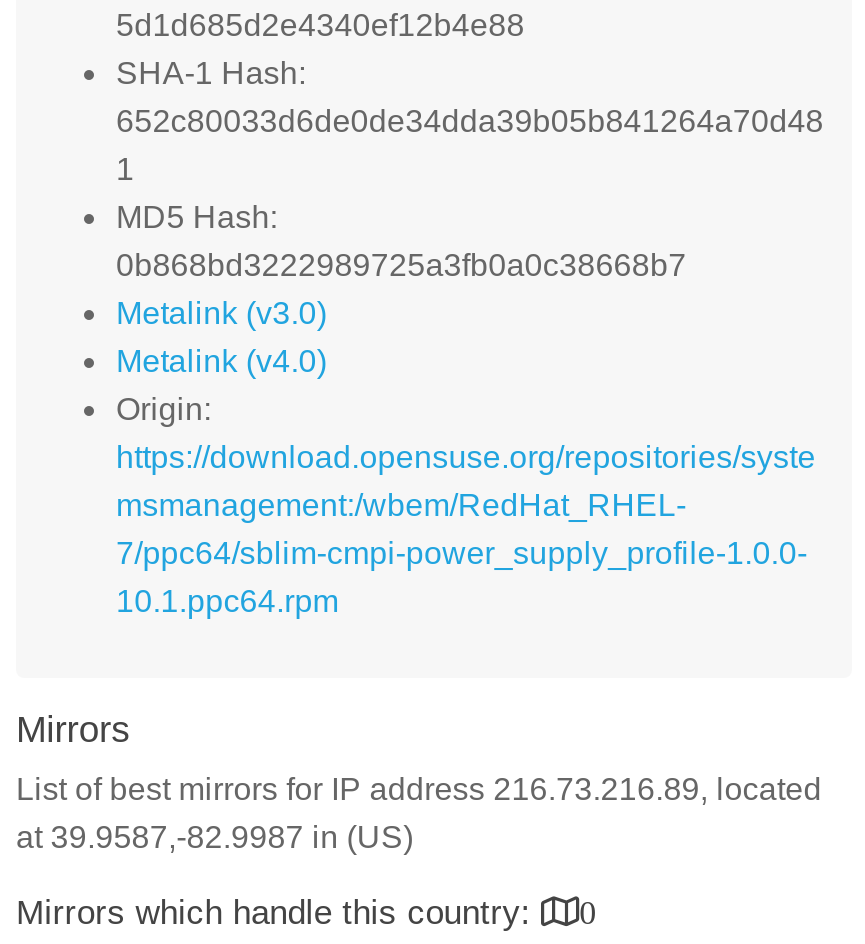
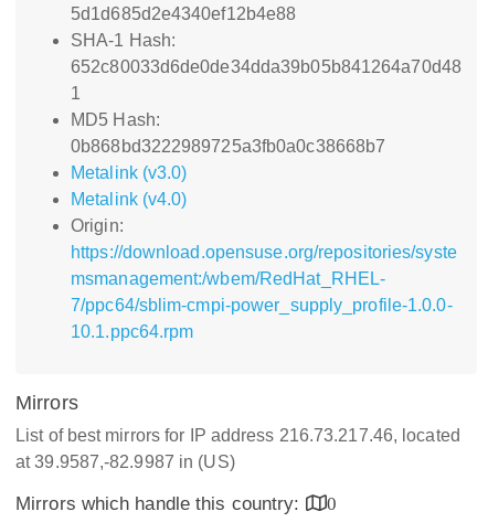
- List of best mirrors for IP address 216.73.216.89, located
+ List of best mirrors for IP address 216.73.217.46, located
